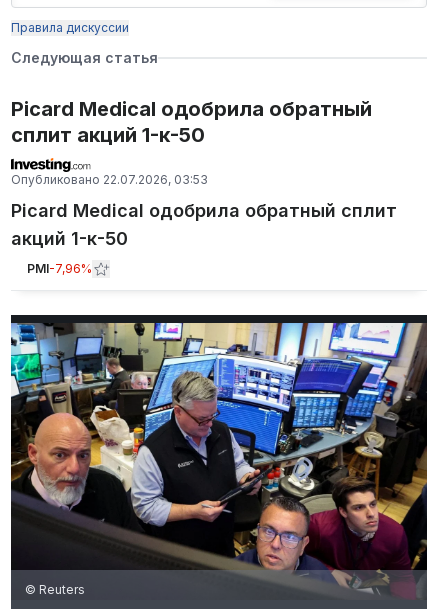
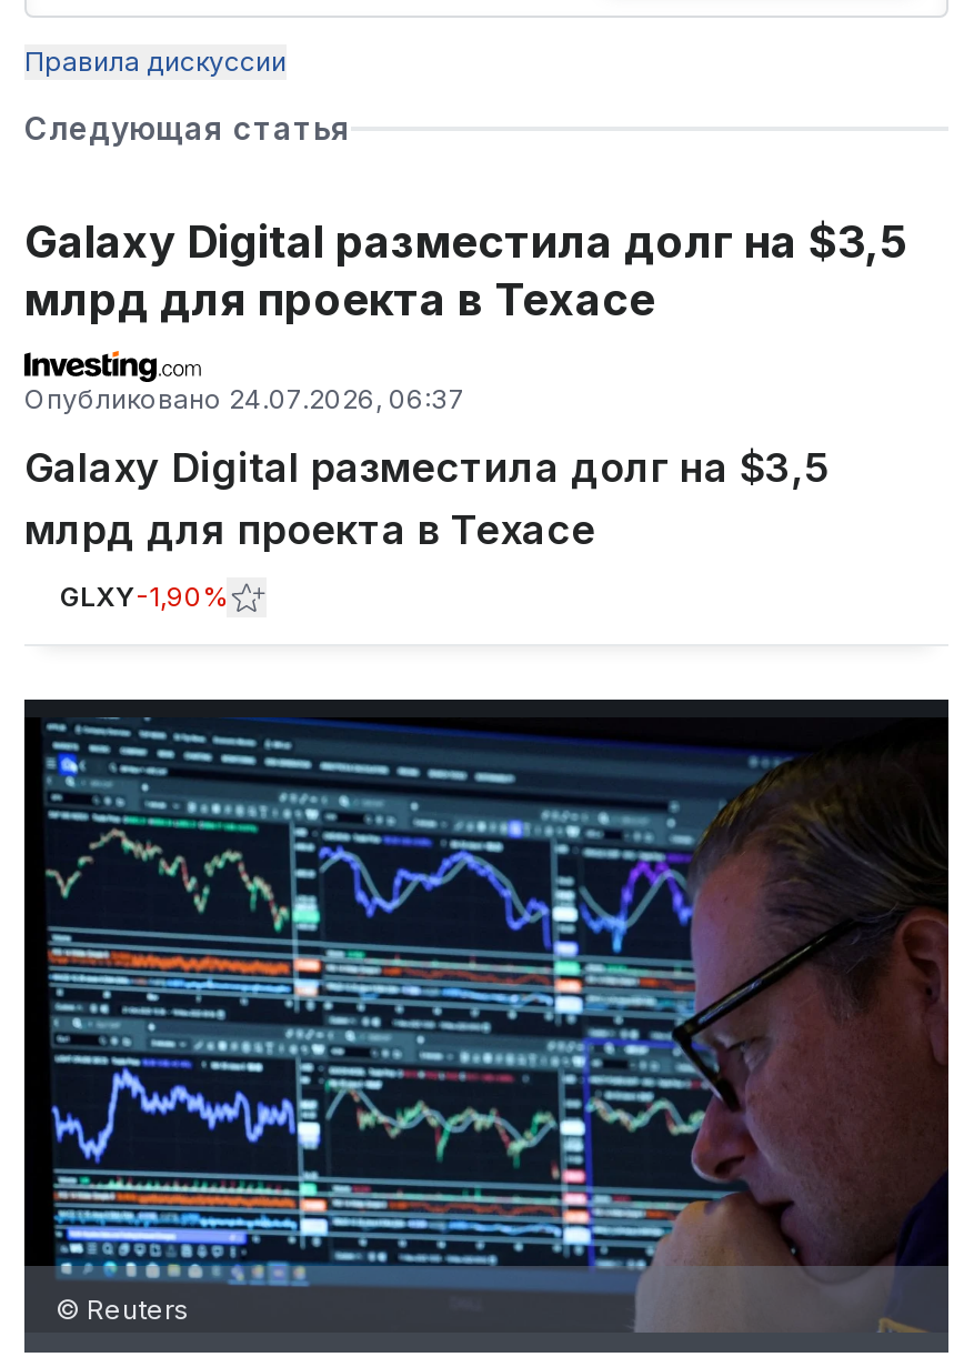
- Picard Medical одобрила обратный
- сплит акций 1-к-50
+ Galaxy Digital разместила долг на $3,5
+ млрд для проекта в Техасе

- Опубликовано 22.07.2026, 03:53
+ Опубликовано 24.07.2026, 06:37

- Picard Medical одобрила обратный сплит
- акций 1-к-50
+ Galaxy Digital разместила долг на $3,5
+ млрд для проекта в Техасе

- PMI-7,96%
+ GLXY-1,90%

- [image]
+ [image]
